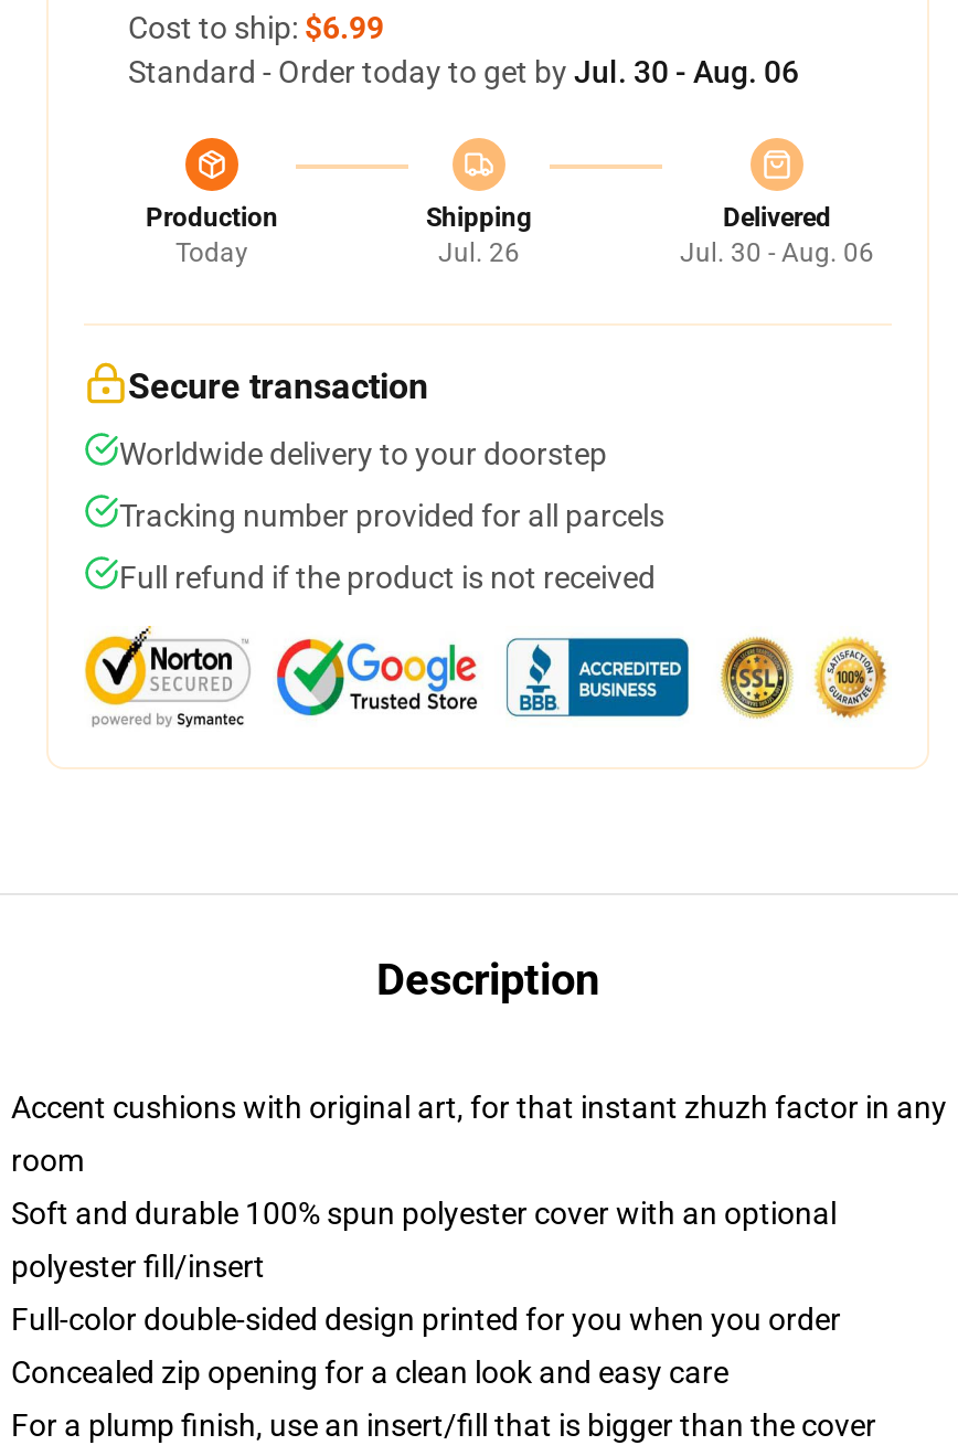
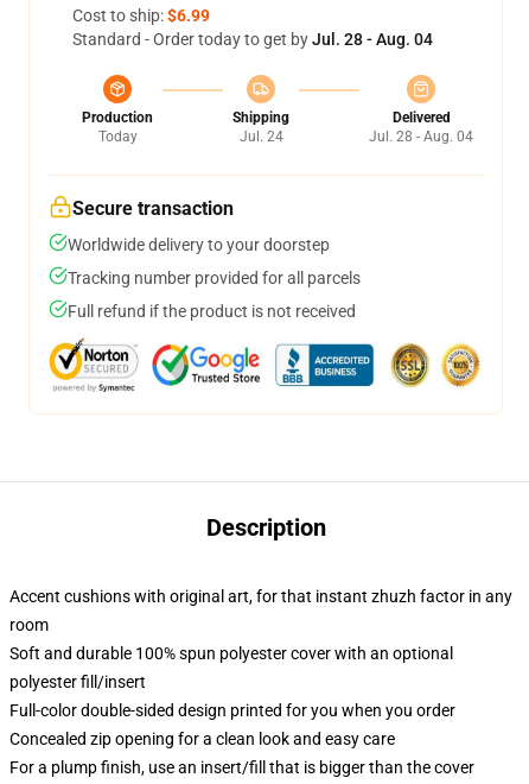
- Standard - Order today to get by Jul. 30 - Aug. 06
+ Standard - Order today to get by Jul. 28 - Aug. 04

- Jul. 26
+ Jul. 24

- Jul. 30 - Aug. 06
+ Jul. 28 - Aug. 04
